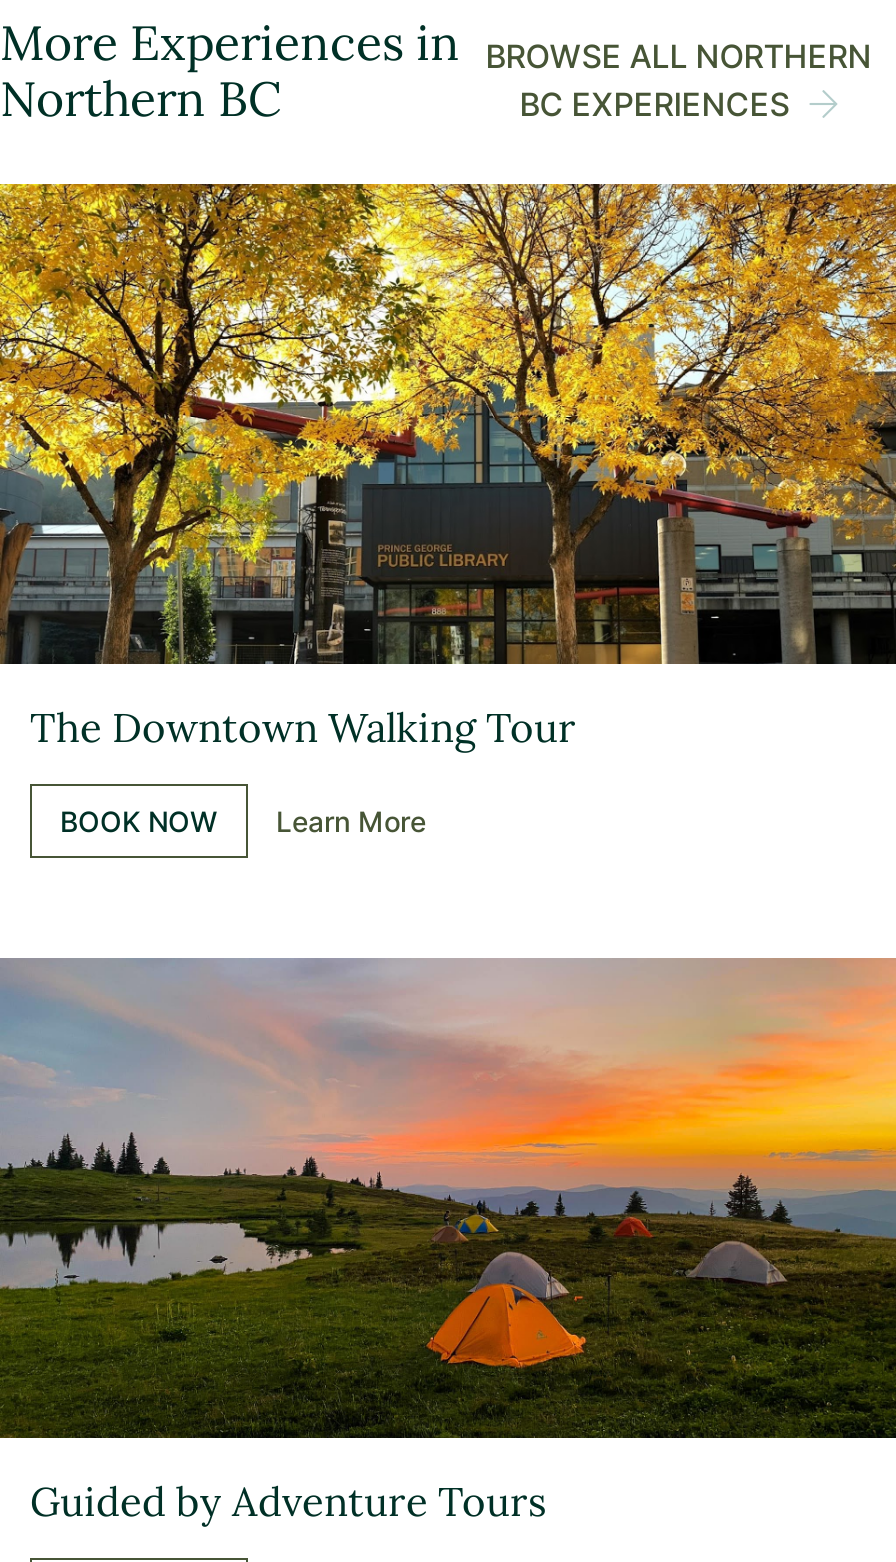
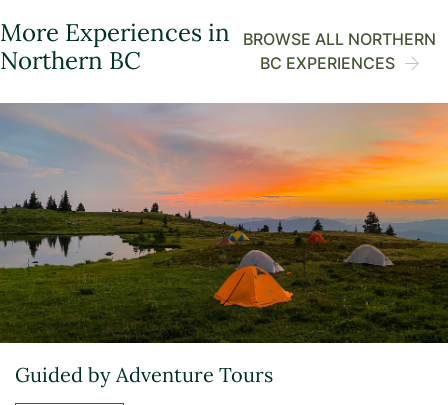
- [image]
- The Downtown Walking Tour
- BOOK NOW
- Learn More
